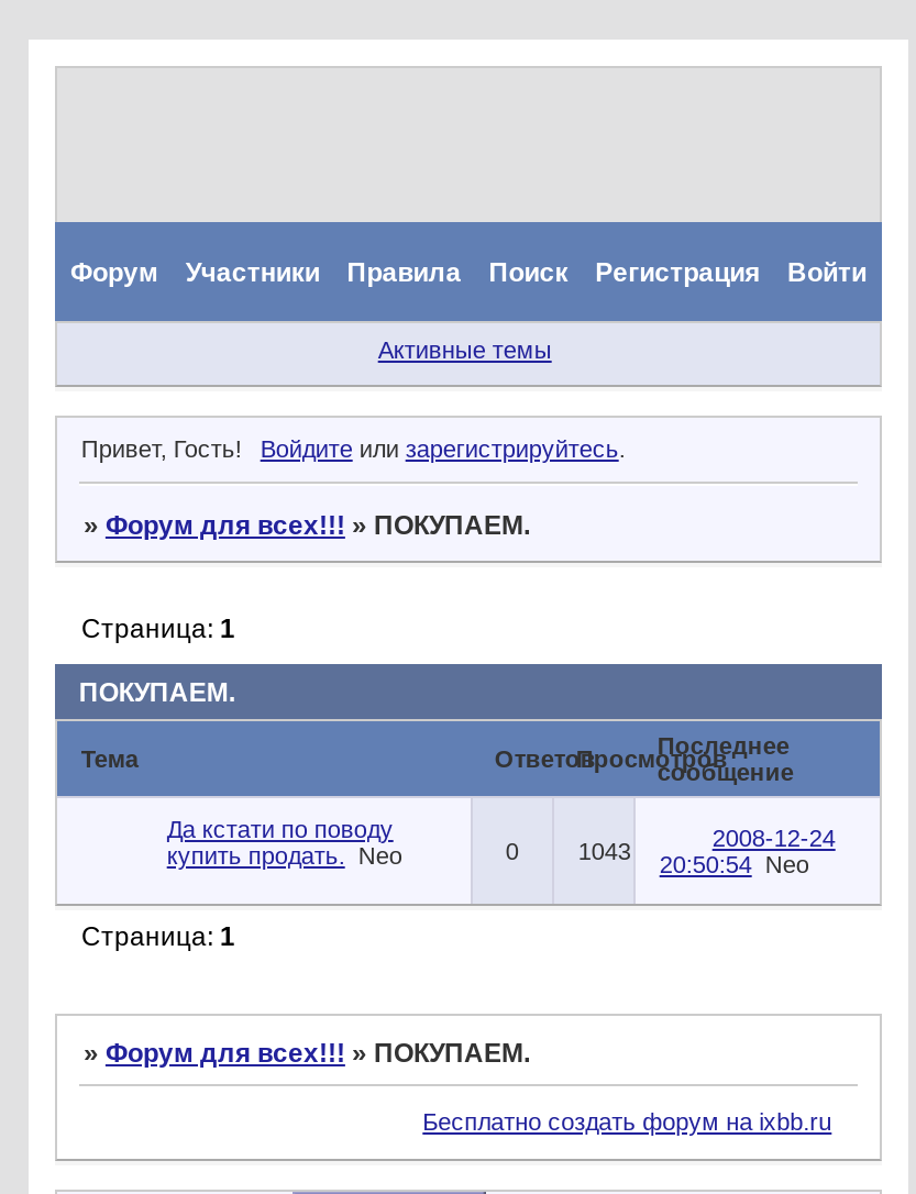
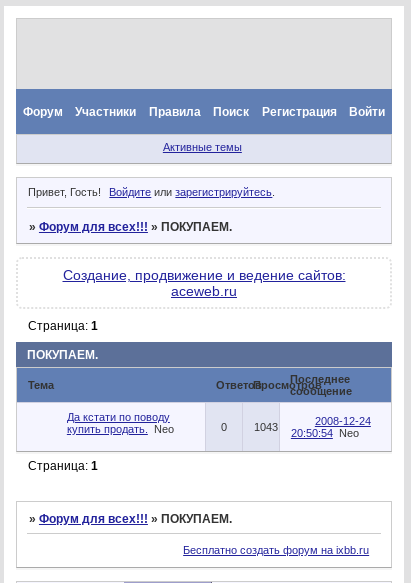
+ Создание, продвижение и ведение сайтов:
+ aceweb.ru
